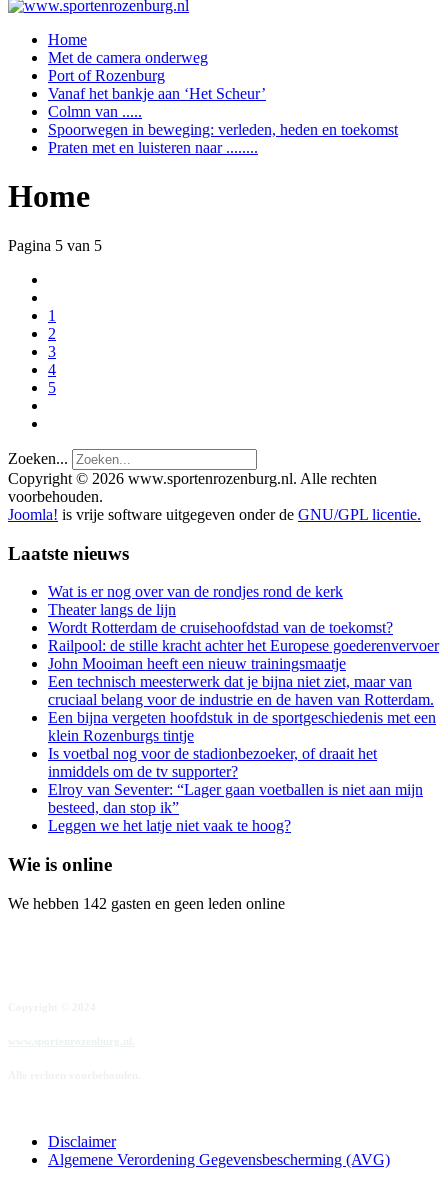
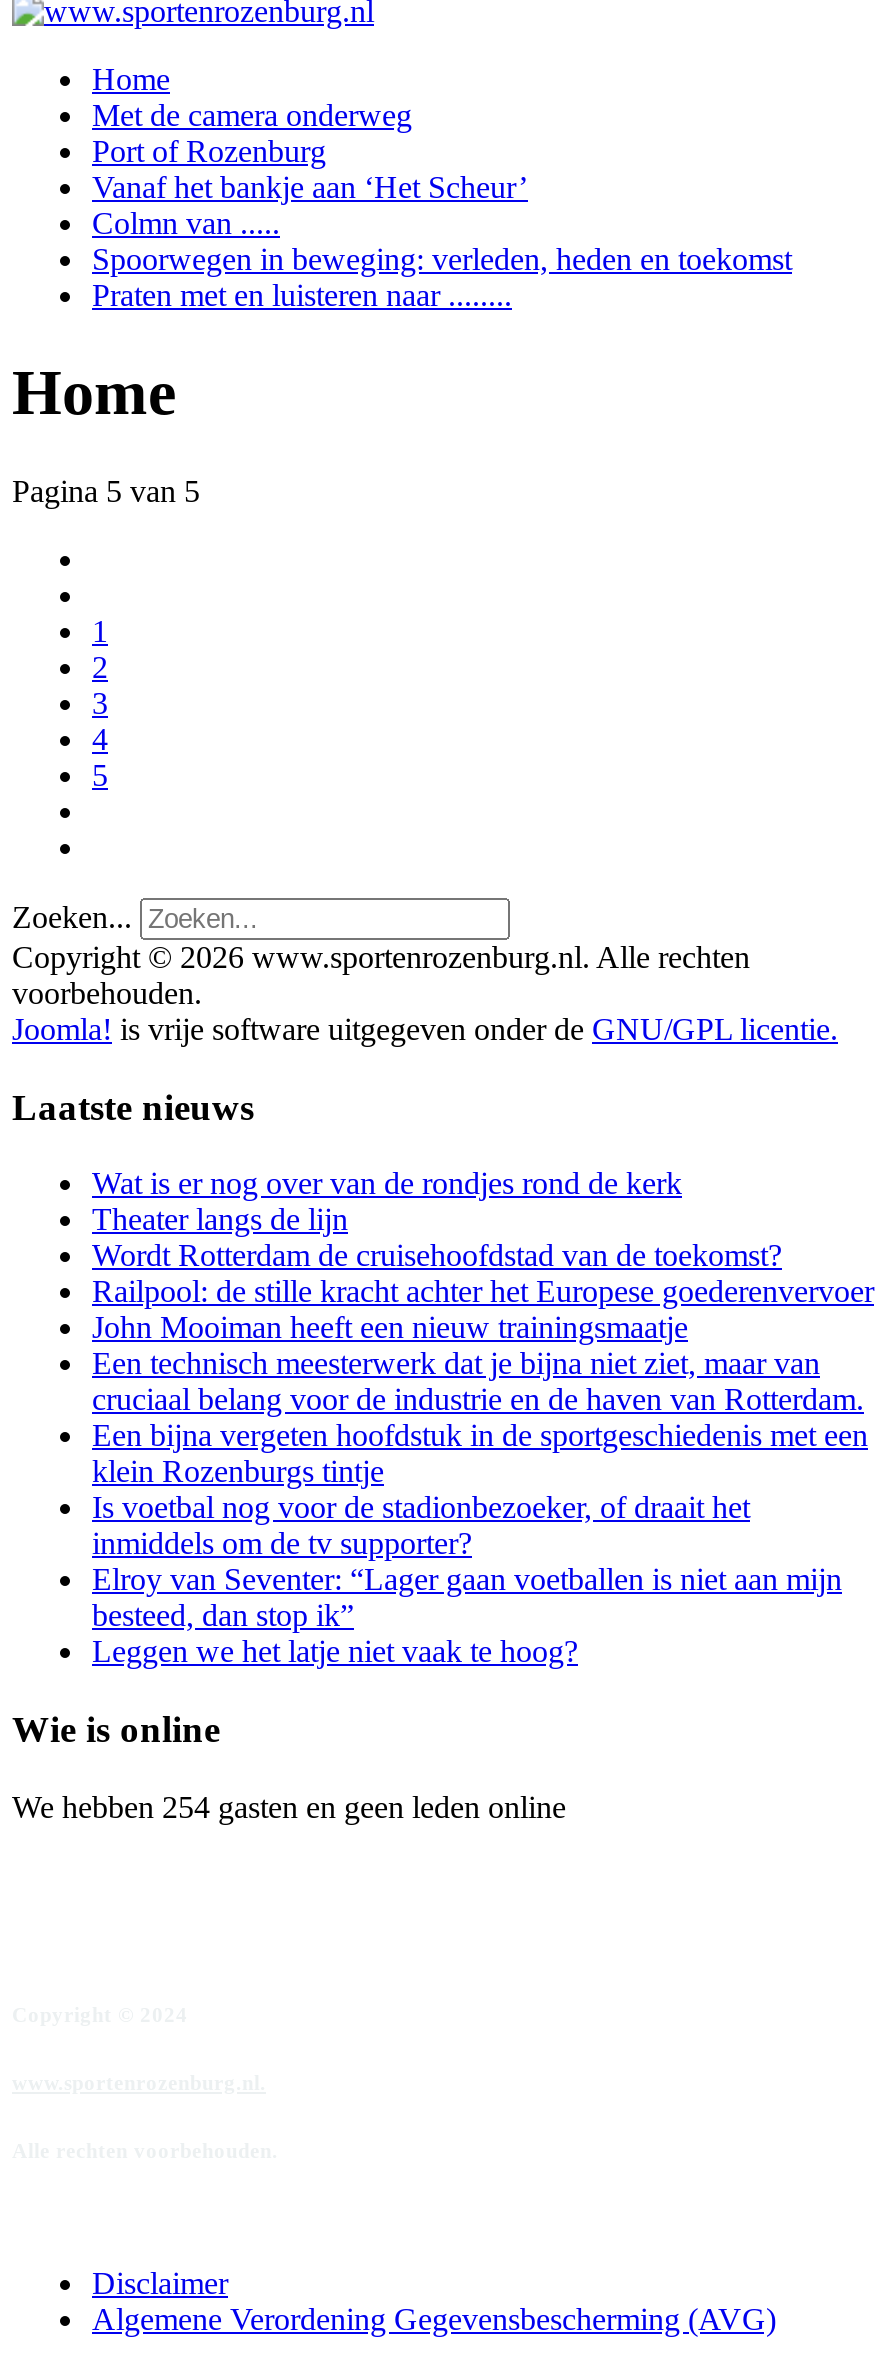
- We hebben 142 gasten en geen leden online
+ We hebben 254 gasten en geen leden online
